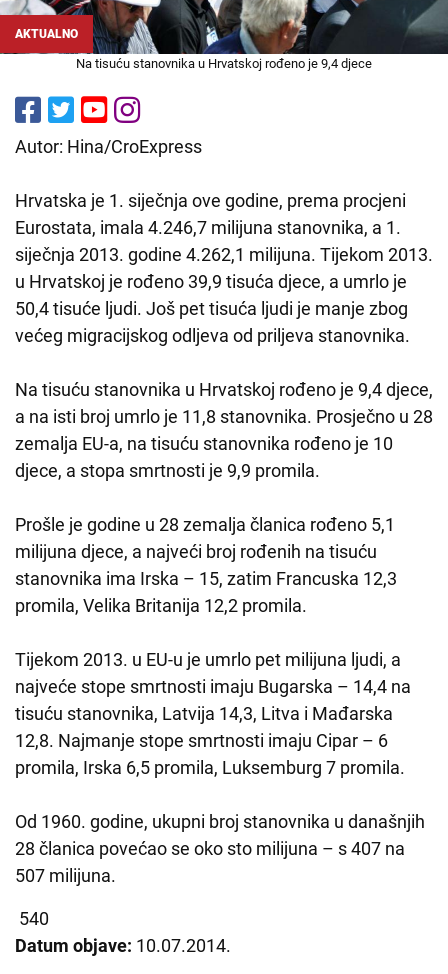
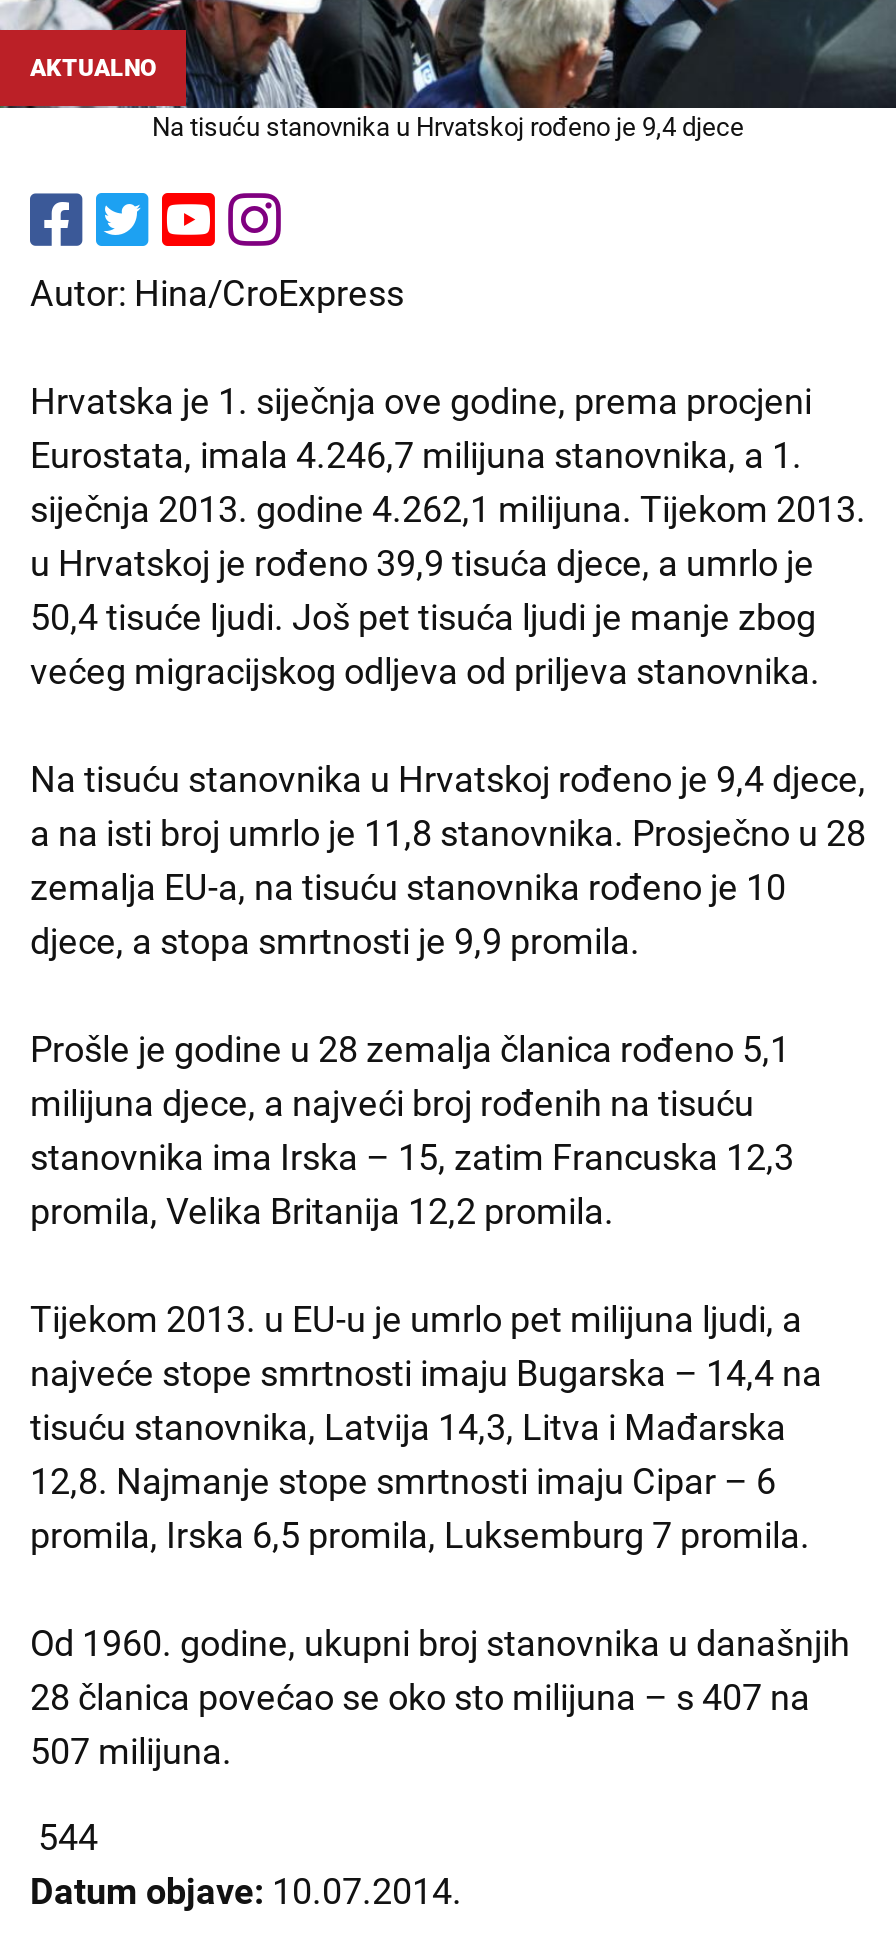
- 540
+ 544
